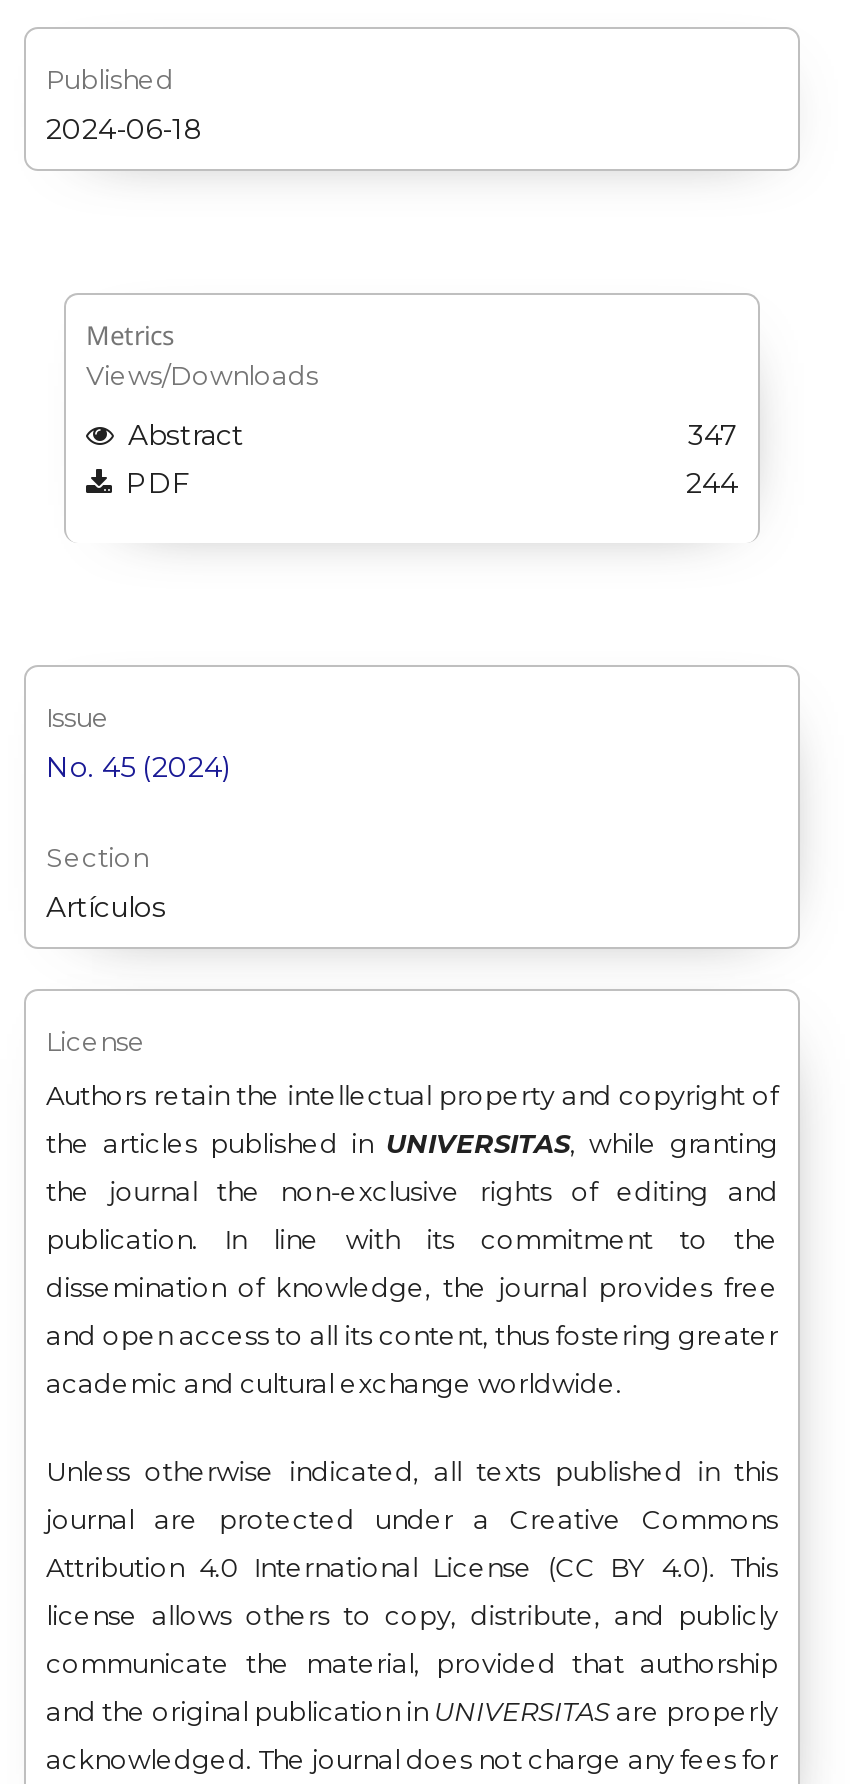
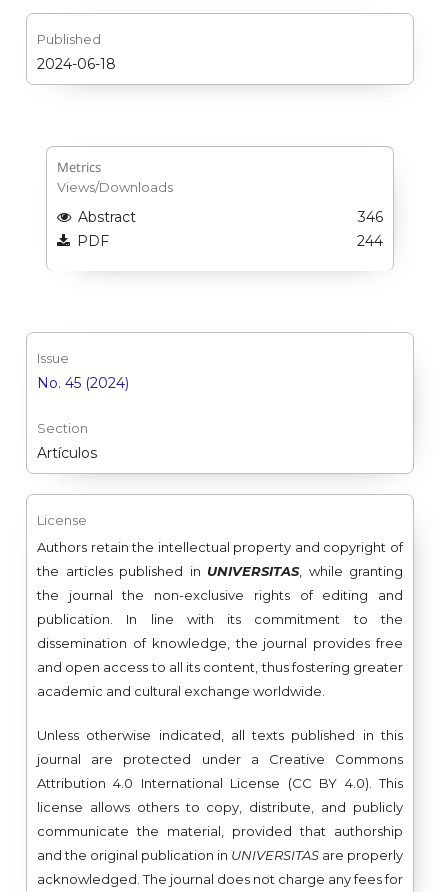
- 347
+ 346
